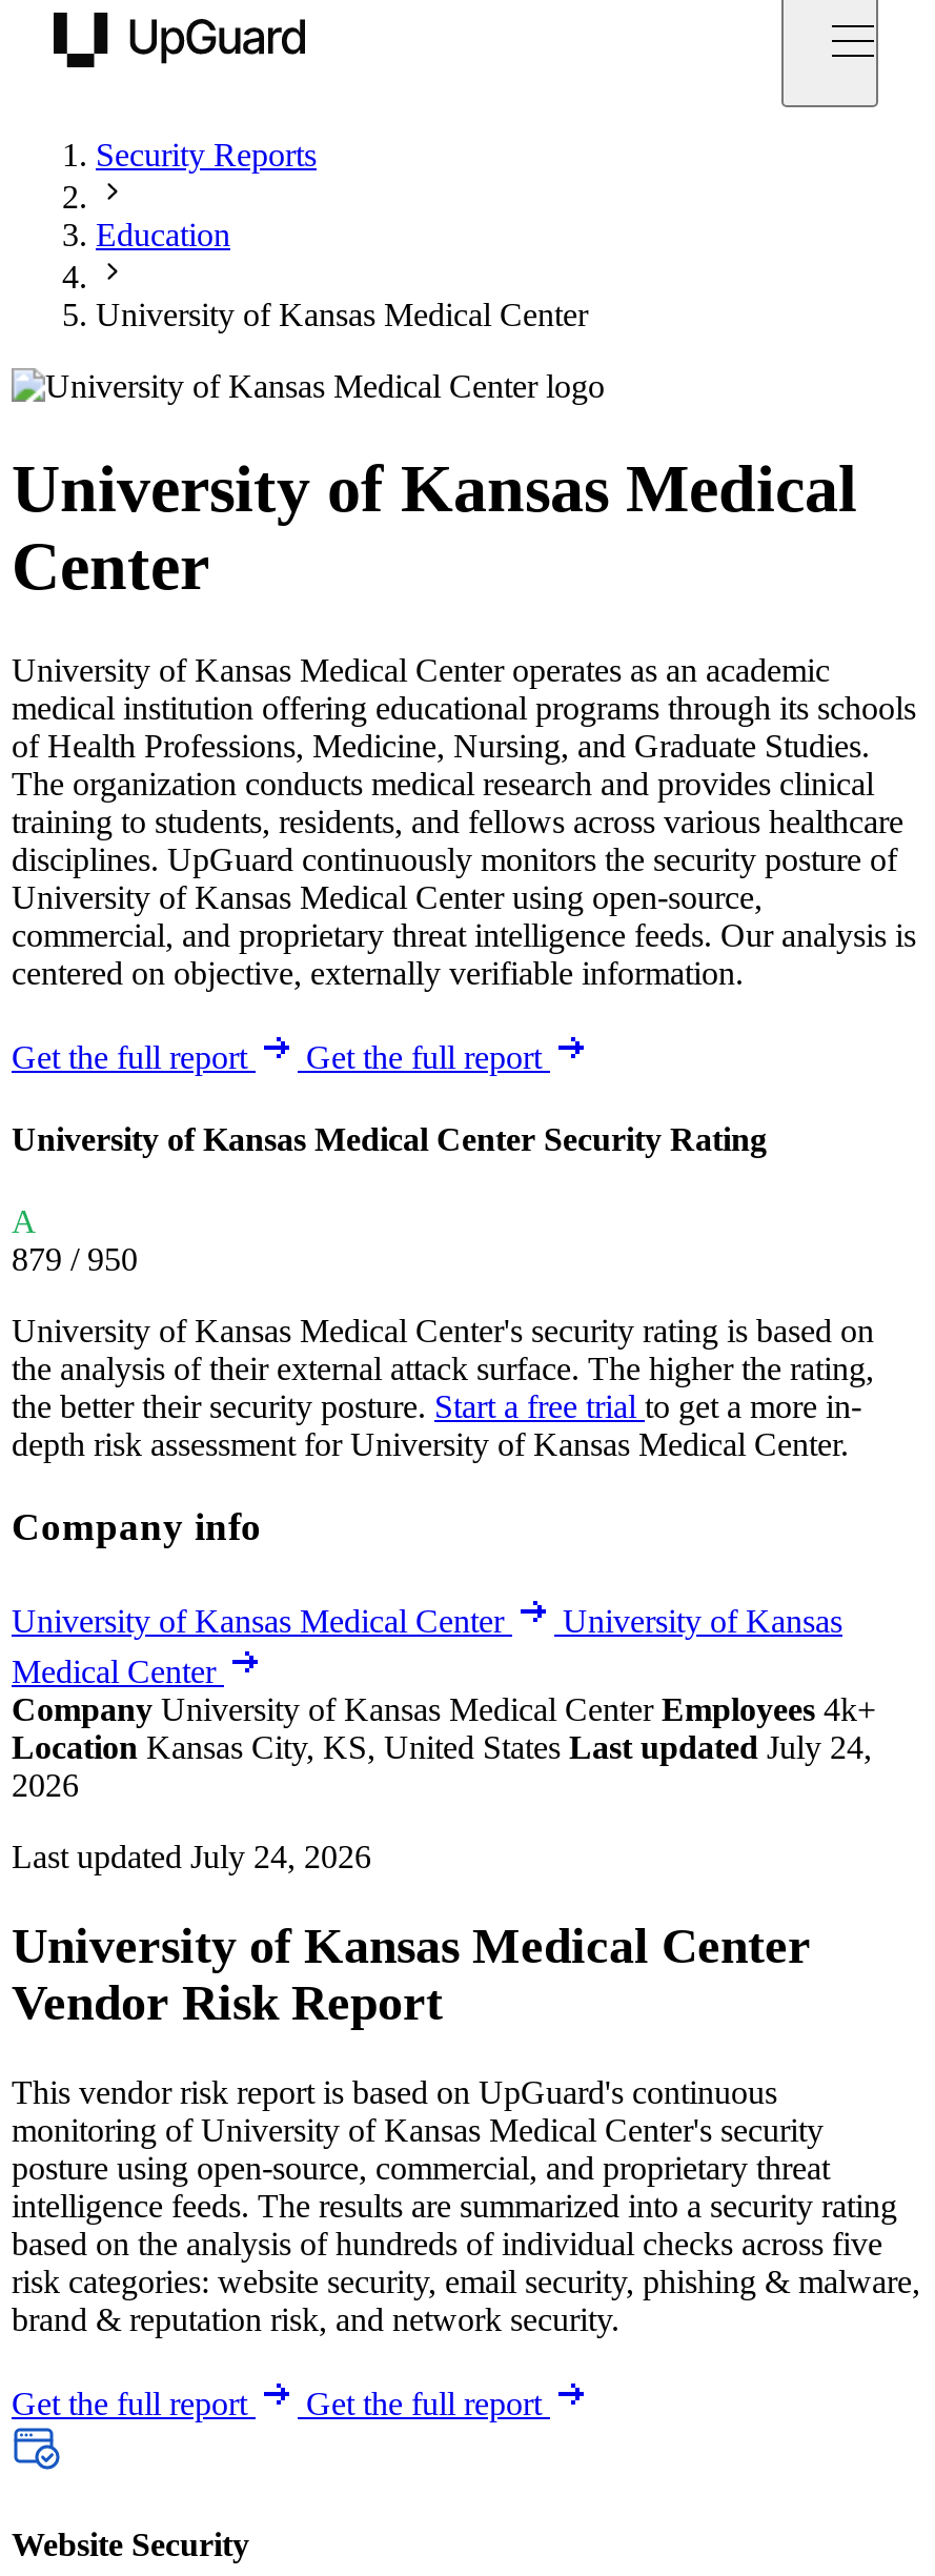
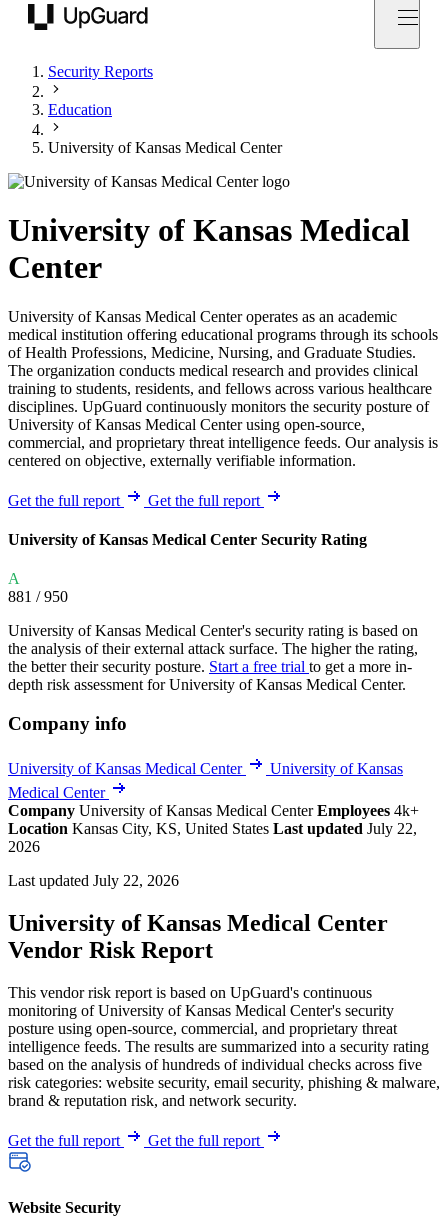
- 879 / 950
+ 881 / 950

- Location Kansas City, KS, United States Last updated July 24,
+ Location Kansas City, KS, United States Last updated July 22,

- Last updated July 24, 2026
+ Last updated July 22, 2026
